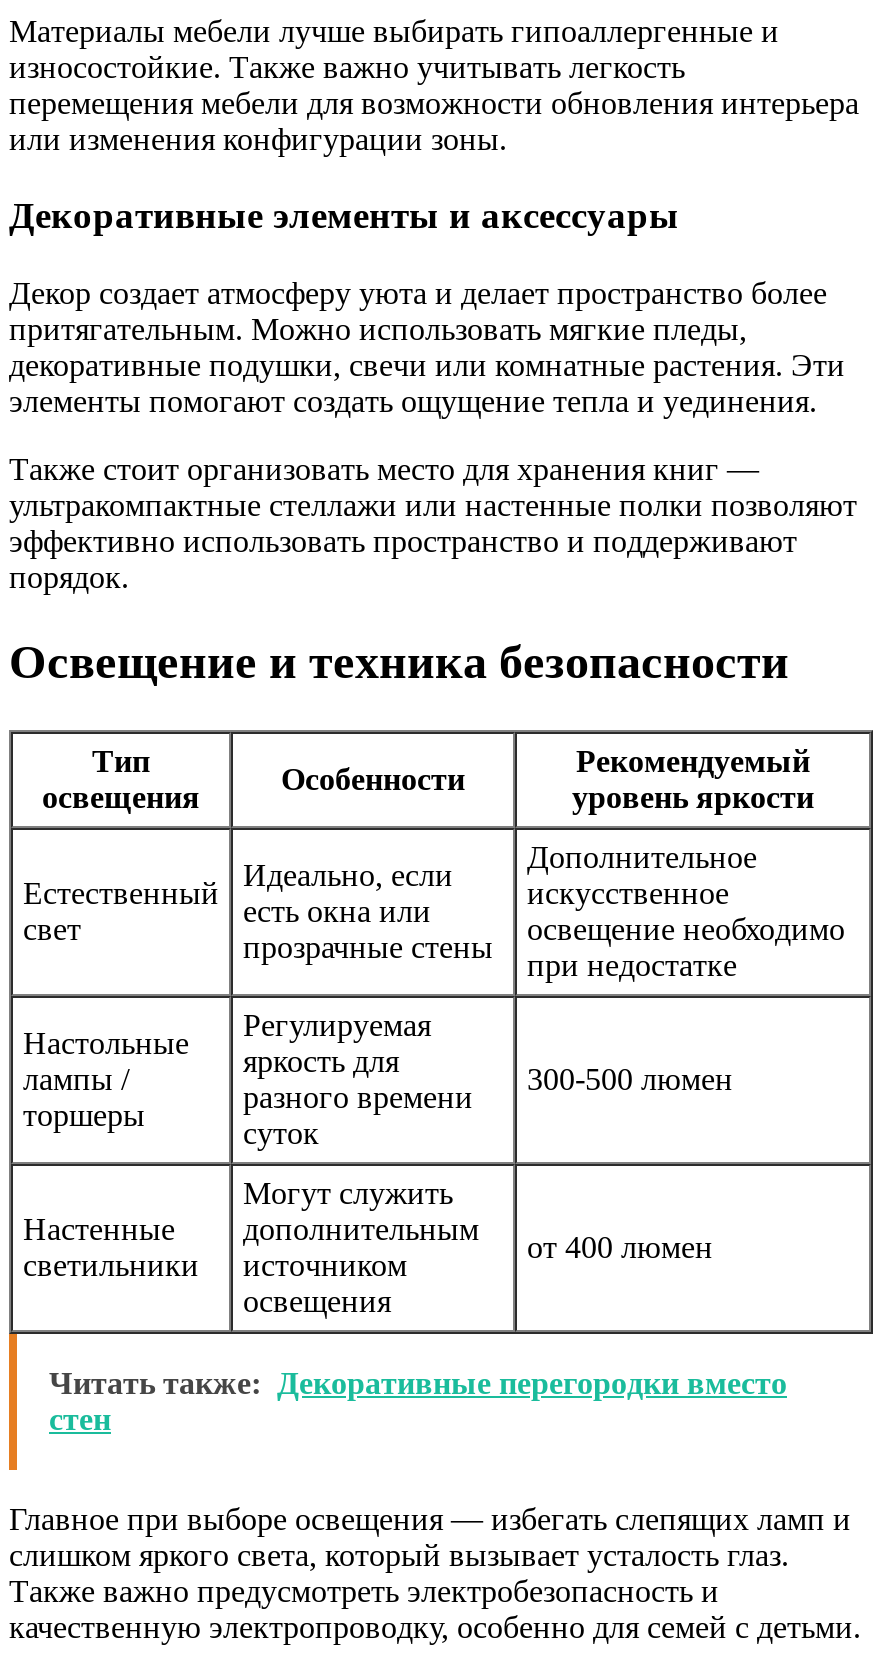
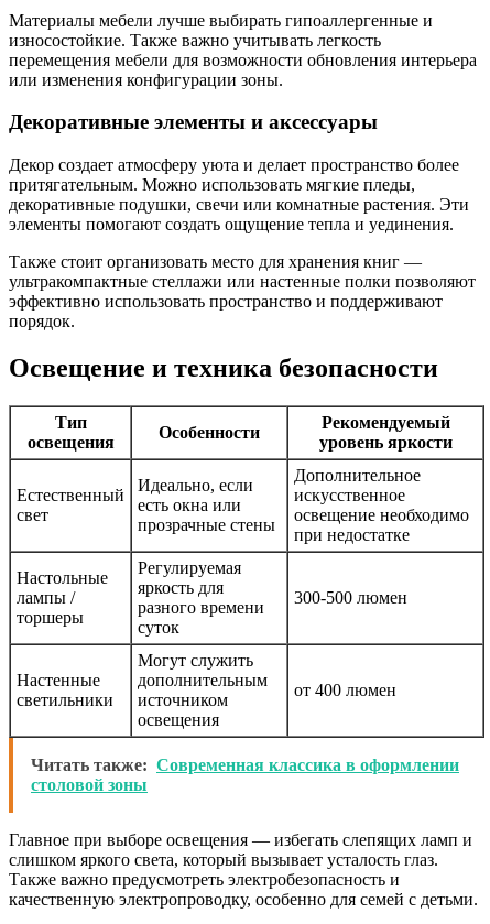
- Читать также: Декоративные перегородки вместо
- стен
+ Читать также: Современная классика в оформлении
+ столовой зоны
